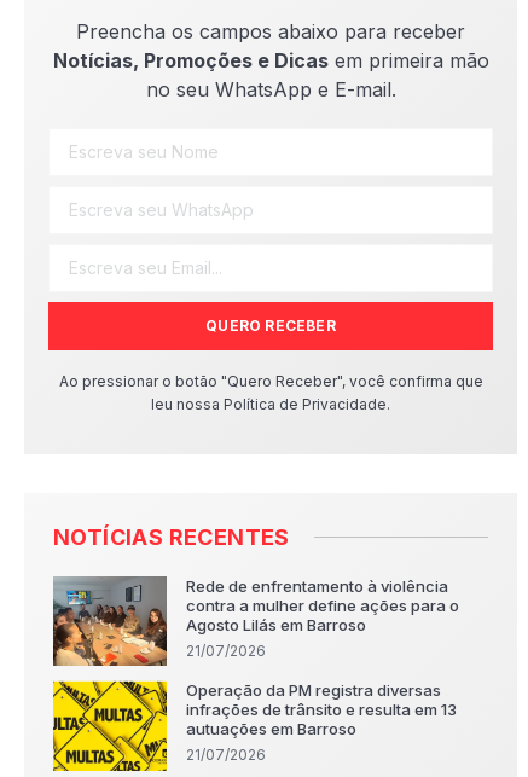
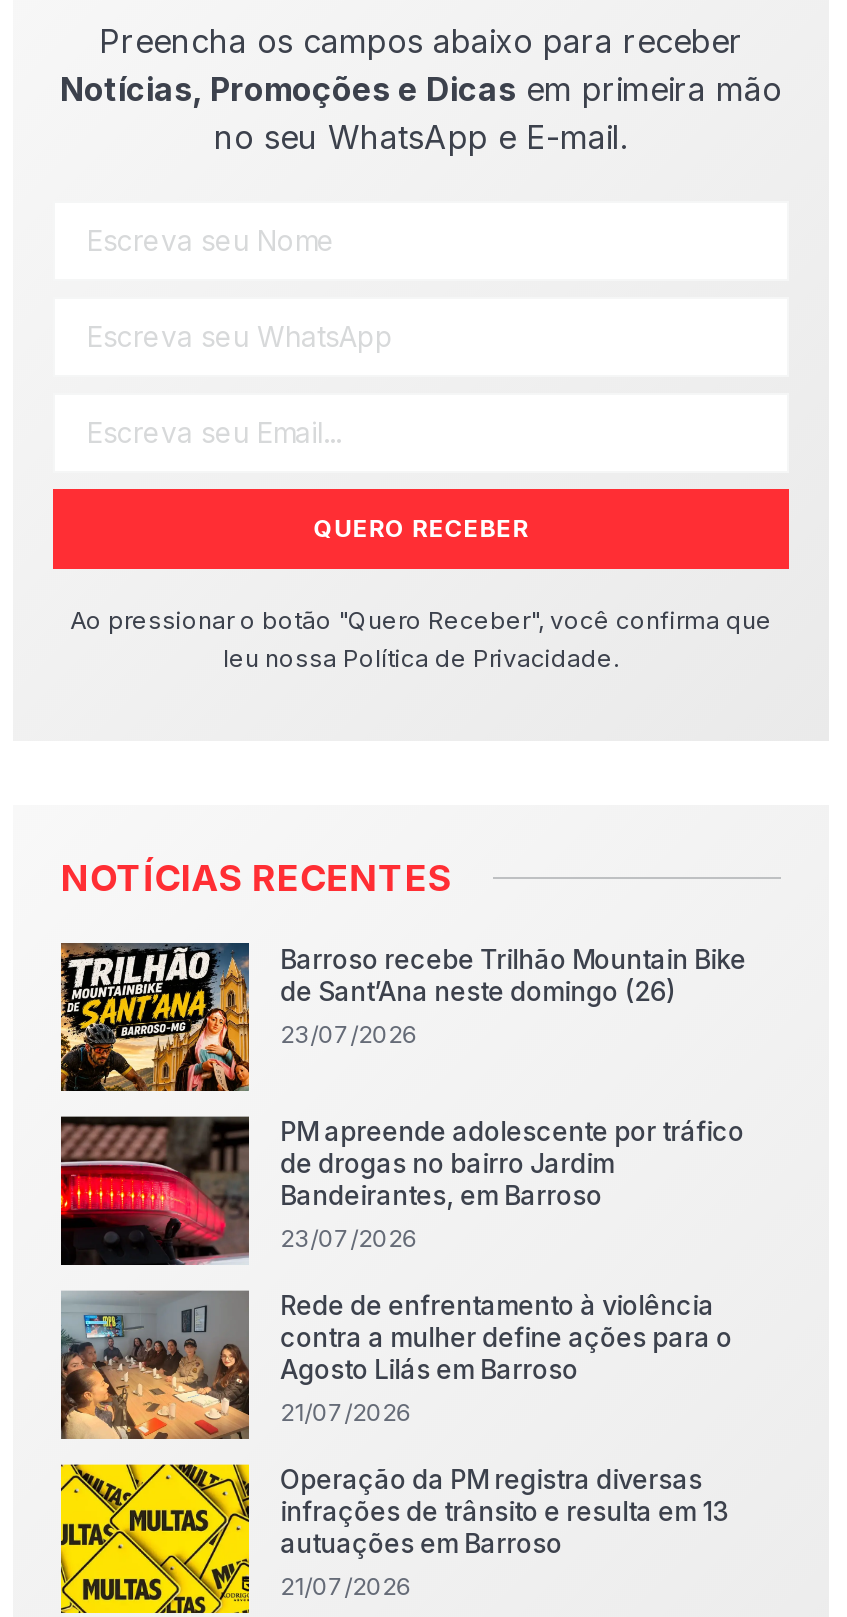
+ [image]
+ Barroso recebe Trilhão Mountain Bike
+ de Sant’Ana neste domingo (26)
+ 23/07/2026
+ PM apreende adolescente por tráfico
+ de drogas no bairro Jardim
+ Bandeirantes, em Barroso
+ 23/07/2026

+ [image]
